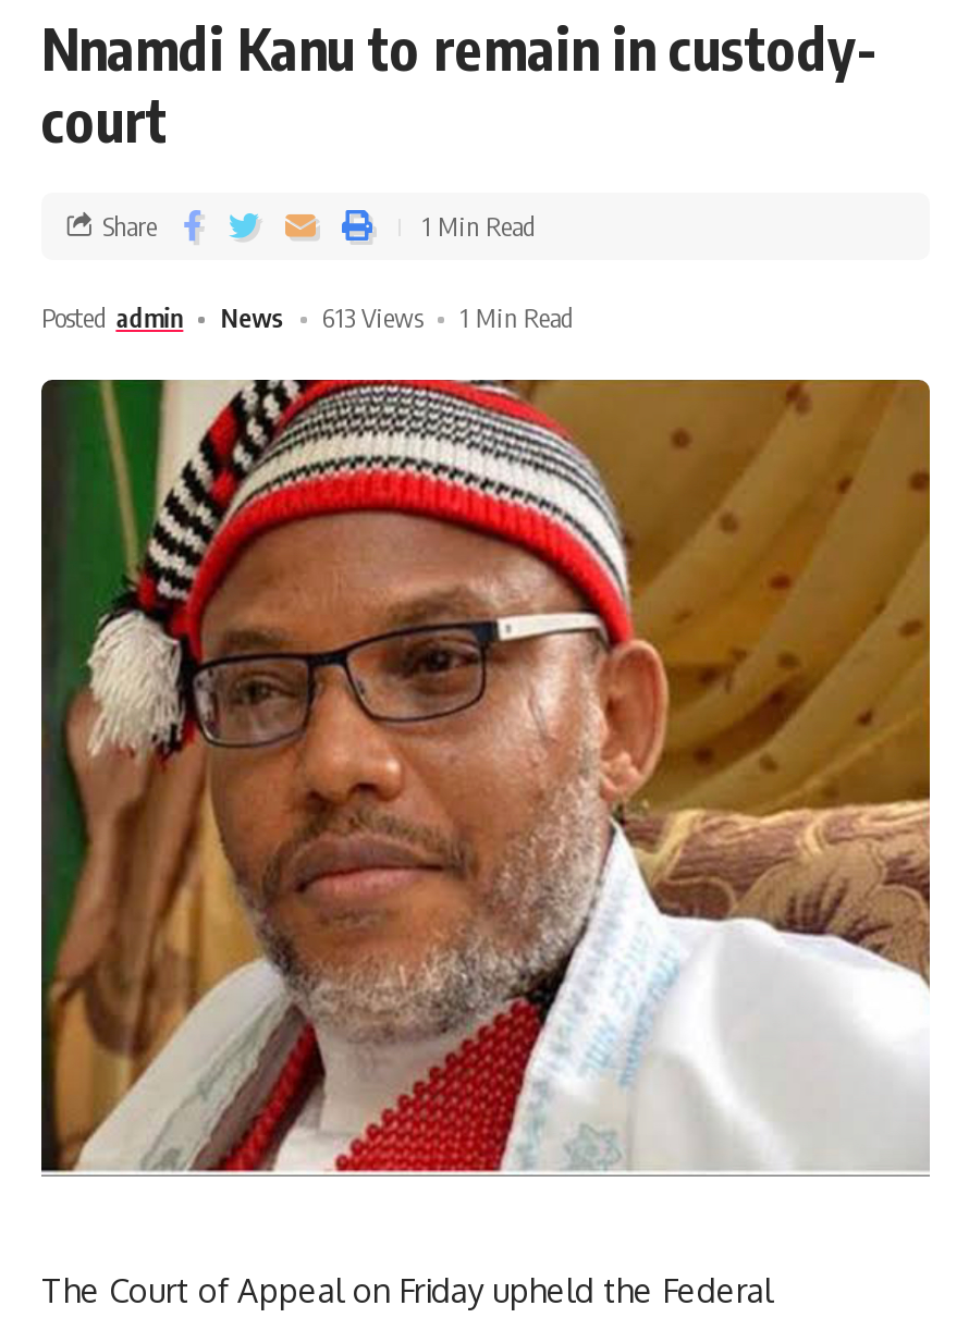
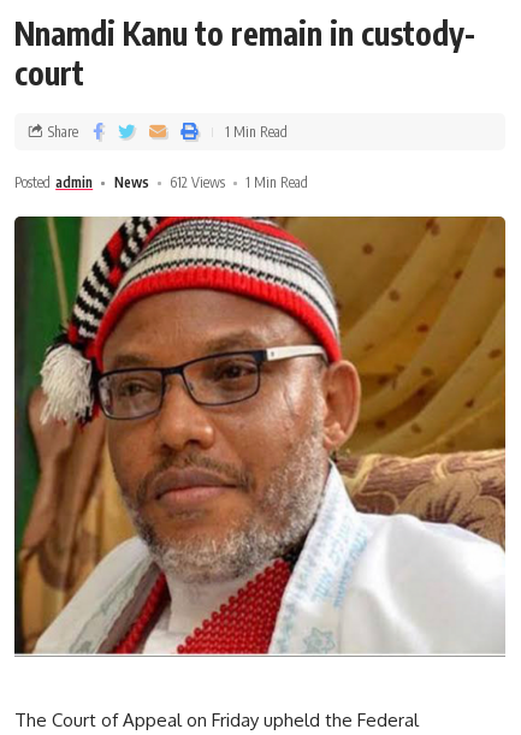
- Posted admin News 613 Views 1 Min Read
+ Posted admin News 612 Views 1 Min Read
